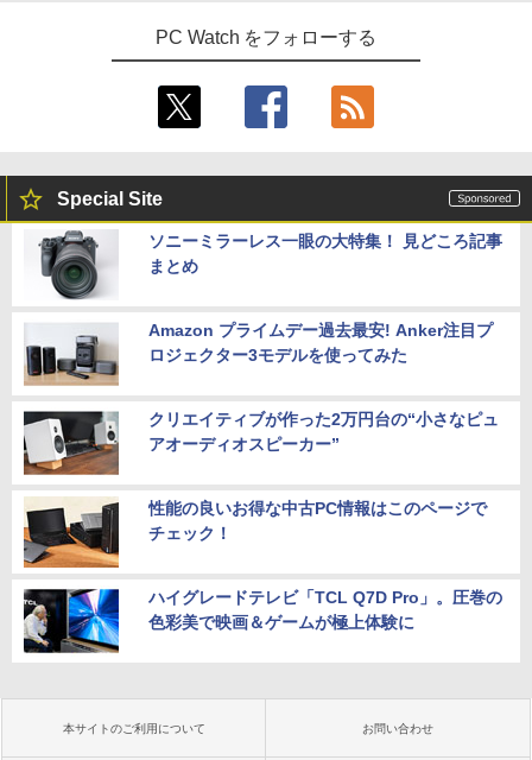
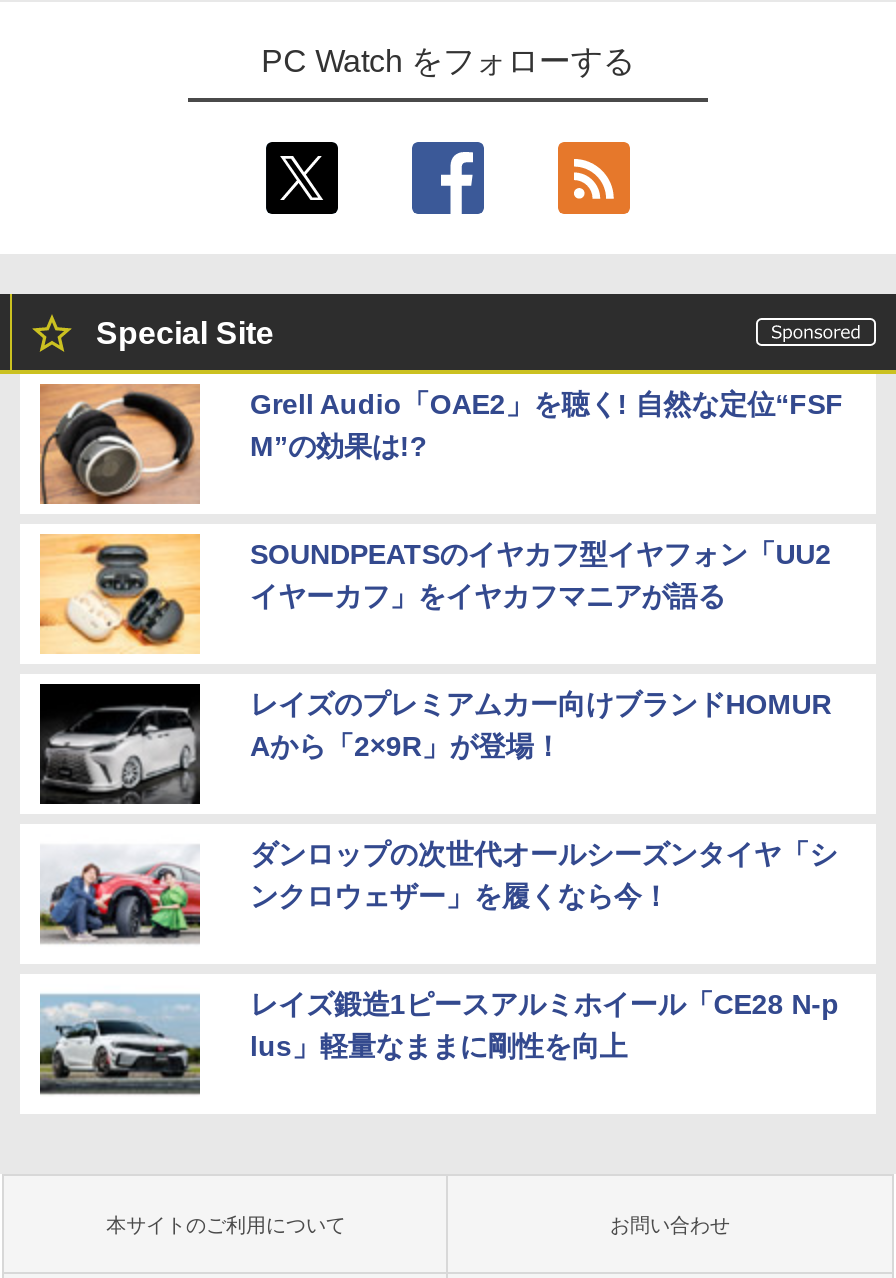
- [image]
- ソニーミラーレス一眼の大特集！ 見どころ記事
- まとめ
+ [image]
+ Grell Audio「OAE2」を聴く! 自然な定位“FSF
+ M”の効果は!?

- [image]
- Amazon プライムデー過去最安! Anker注目プ
- ロジェクター3モデルを使ってみた
+ [image]
+ SOUNDPEATSのイヤカフ型イヤフォン「UU2
+ イヤーカフ」をイヤカフマニアが語る

- [image]
- クリエイティブが作った2万円台の“小さなピュ
- アオーディオスピーカー”
+ [image]
+ レイズのプレミアムカー向けブランドHOMUR
+ Aから「2×9R」が登場！

- [image]
- 性能の良いお得な中古PC情報はこのページで
- チェック！
+ [image]
+ ダンロップの次世代オールシーズンタイヤ「シ
+ ンクロウェザー」を履くなら今！

- [image]
- ハイグレードテレビ「TCL Q7D Pro」。圧巻の
- 色彩美で映画＆ゲームが極上体験に
+ [image]
+ レイズ鍛造1ピースアルミホイール「CE28 N-p
+ lus」軽量なままに剛性を向上
